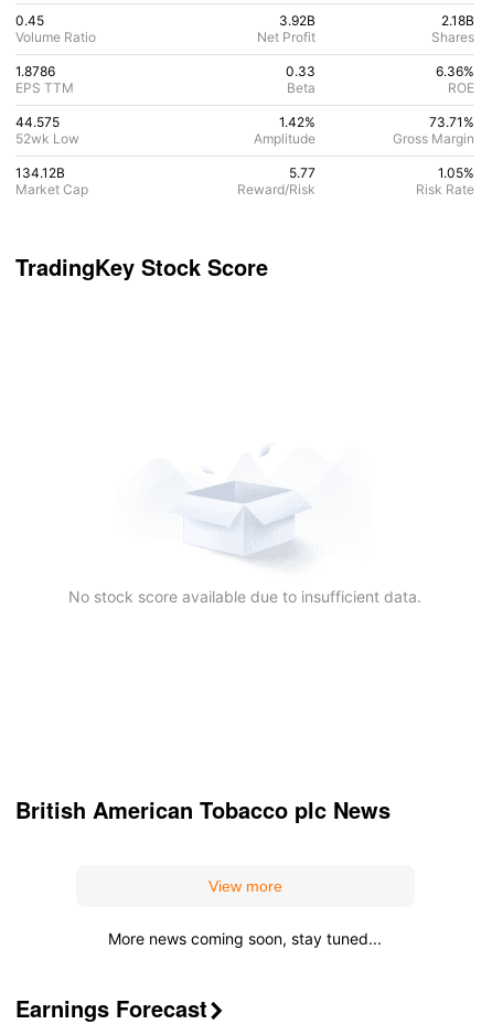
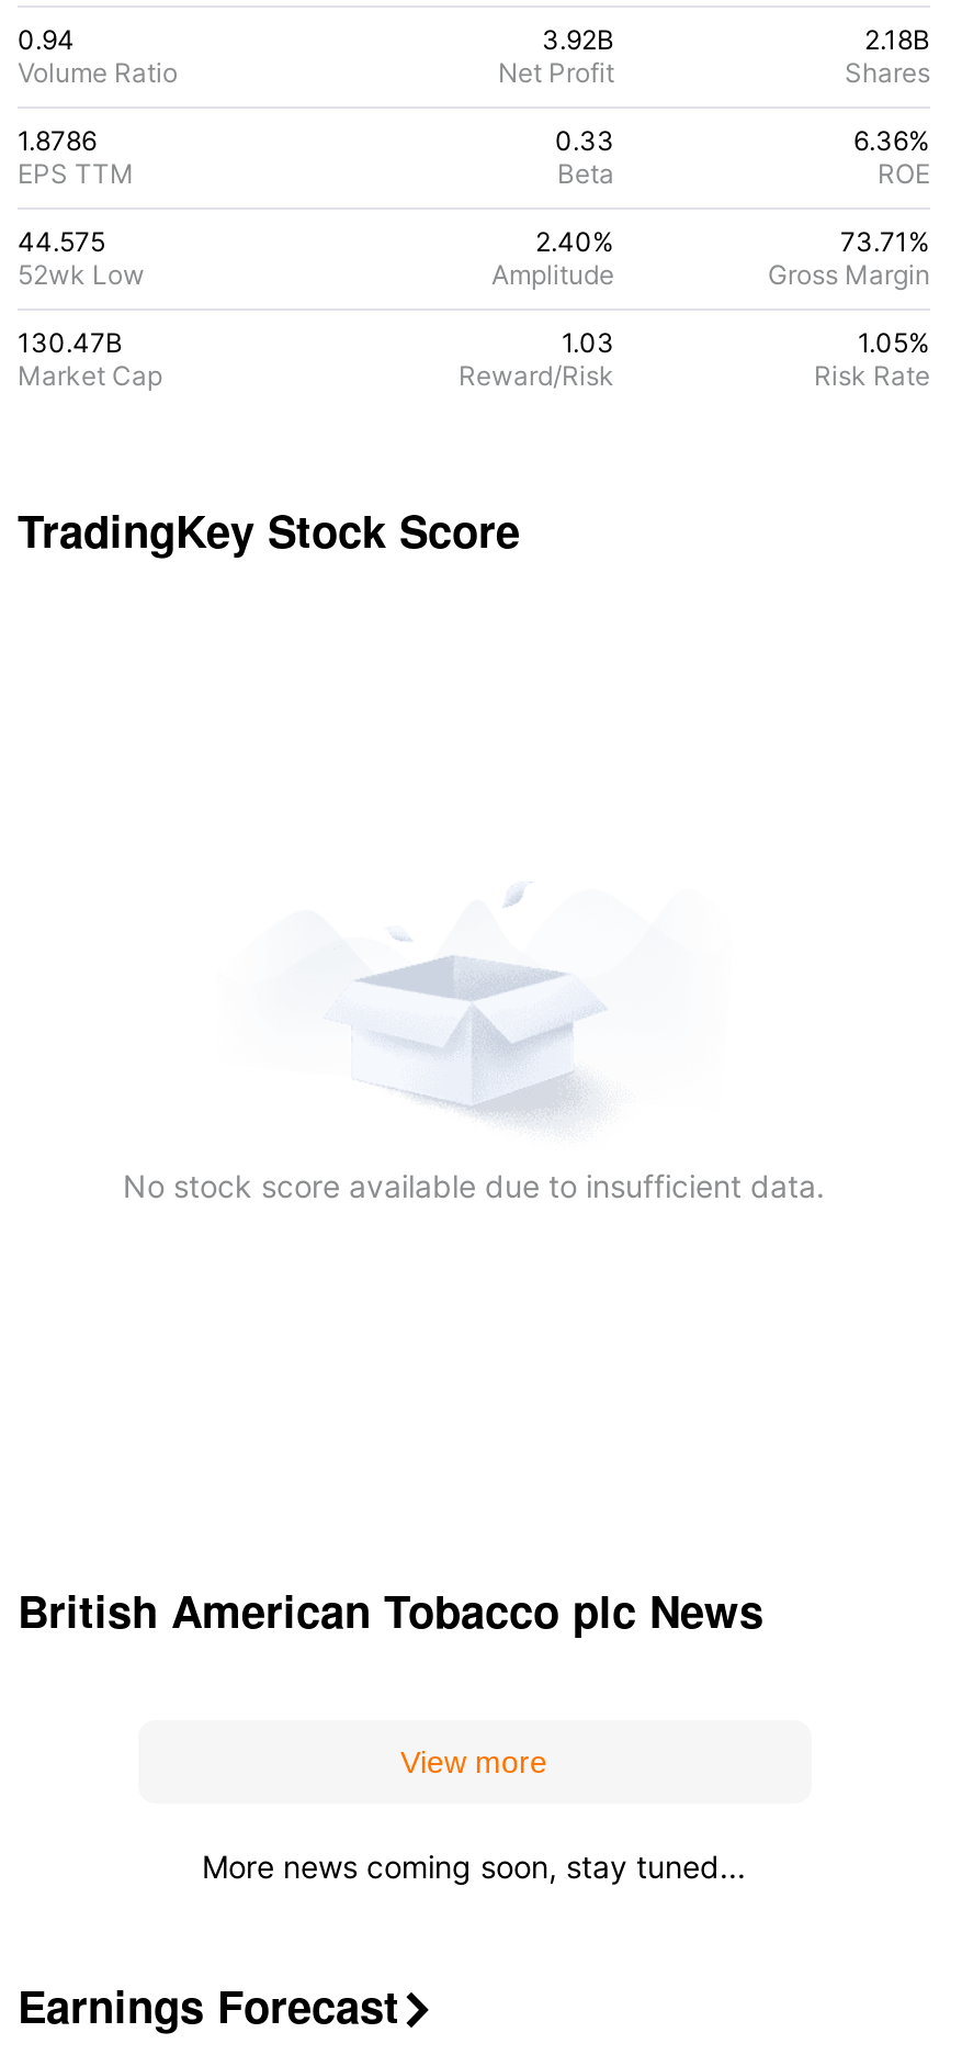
- 0.45
+ 0.94

- 1.42%
+ 2.40%

- 134.12B
+ 130.47B

- 5.77
+ 1.03
